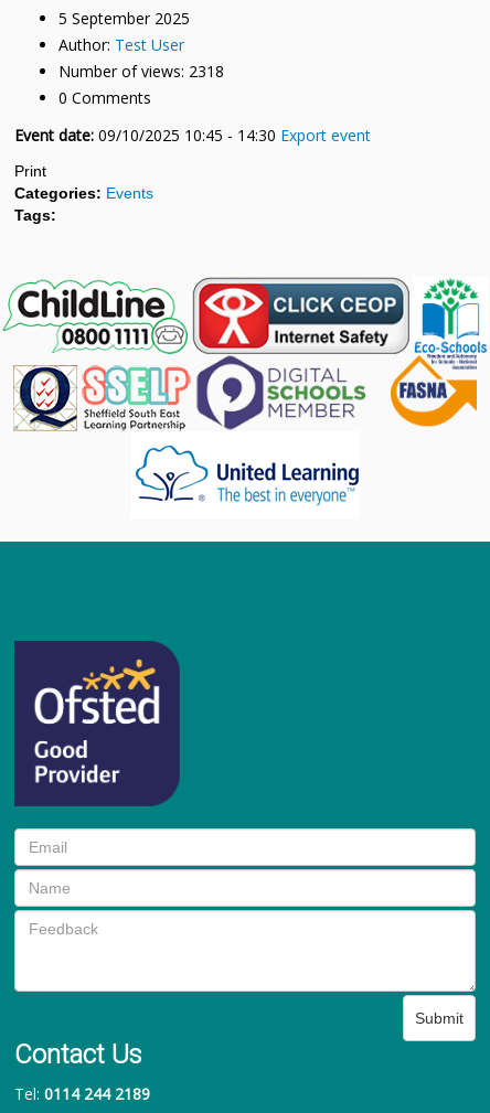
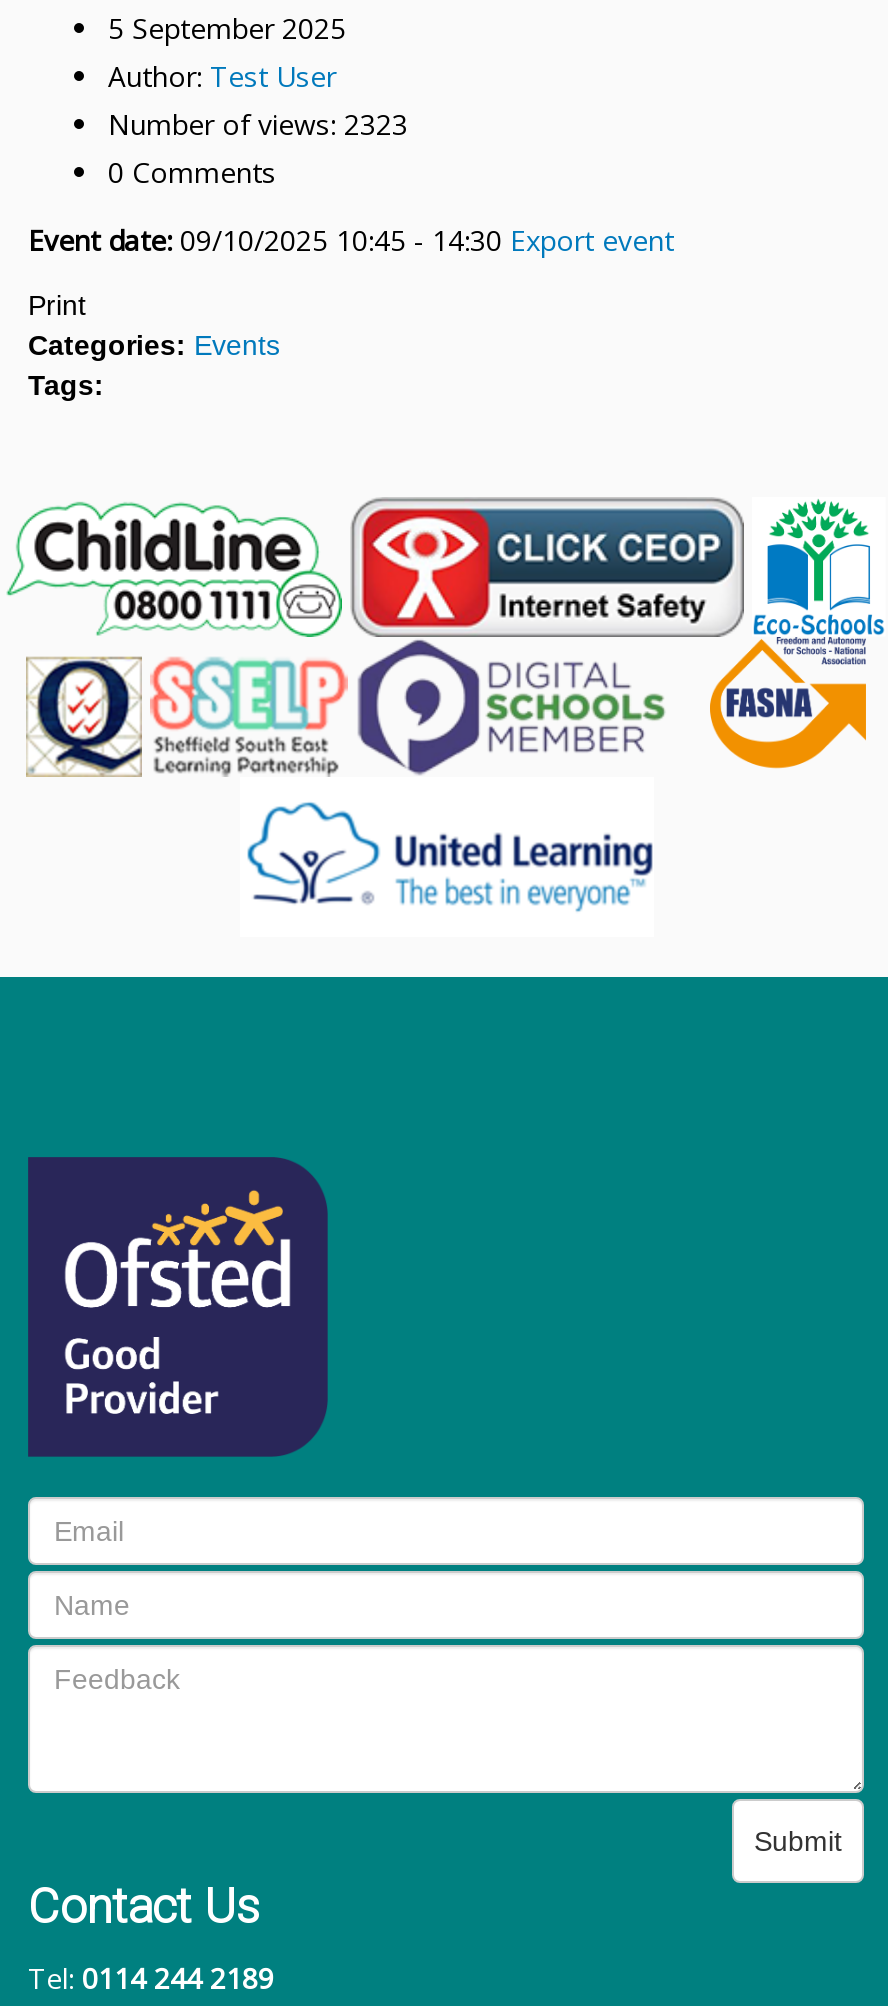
- Number of views: 2318
+ Number of views: 2323
